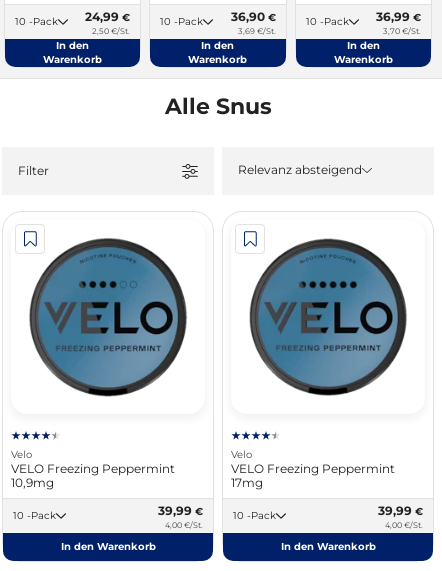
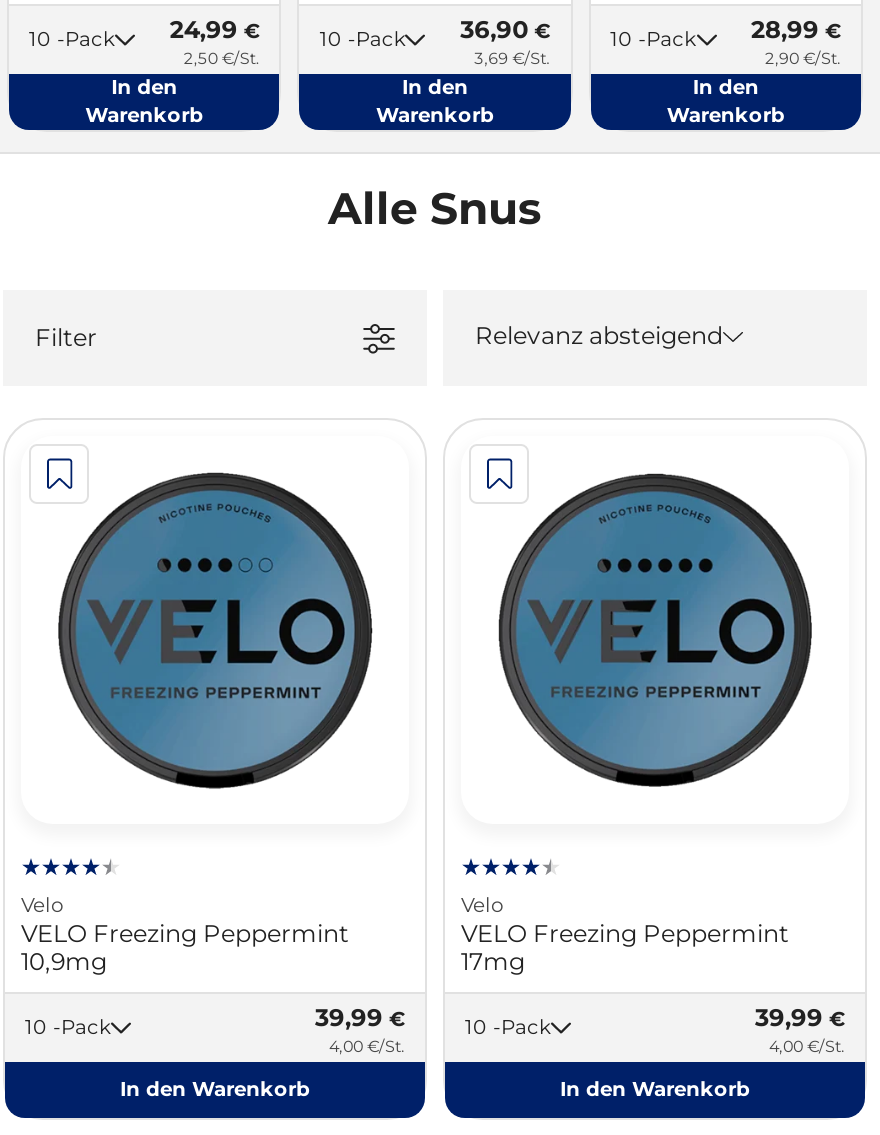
- 36,99 €
+ 28,99 €

- 3,70 €/St.
+ 2,90 €/St.
